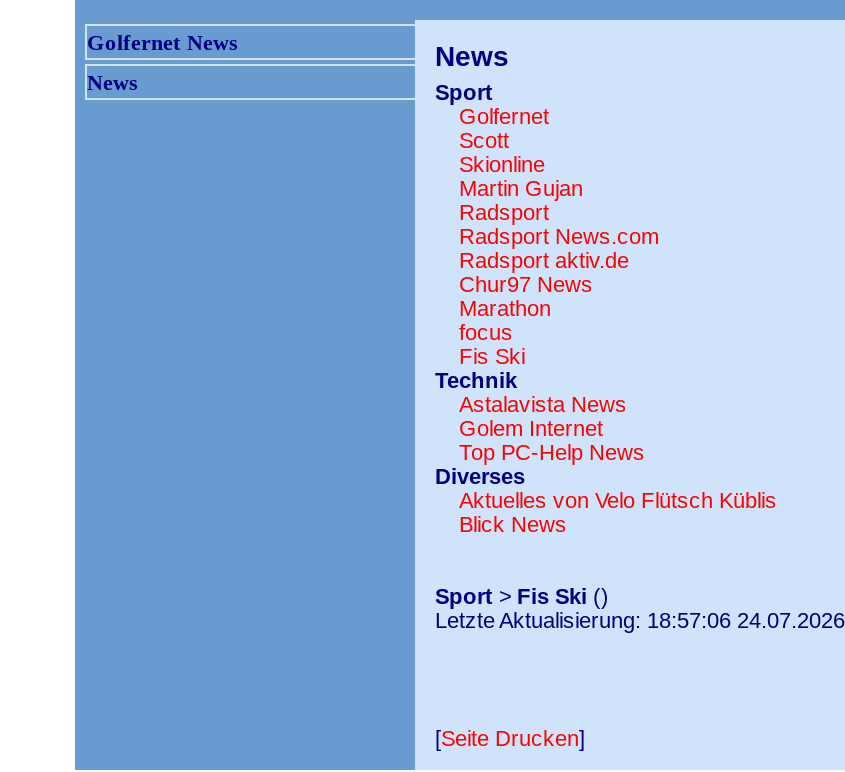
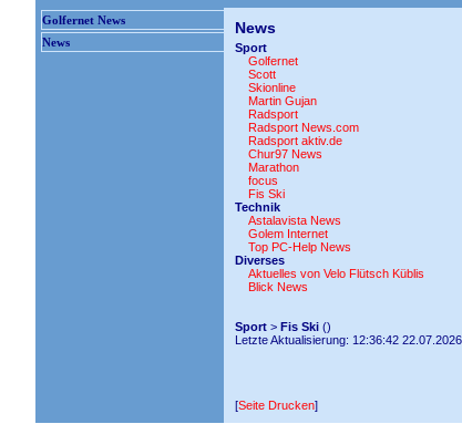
- Letzte Aktualisierung: 18:57:06 24.07.2026
+ Letzte Aktualisierung: 12:36:42 22.07.2026
